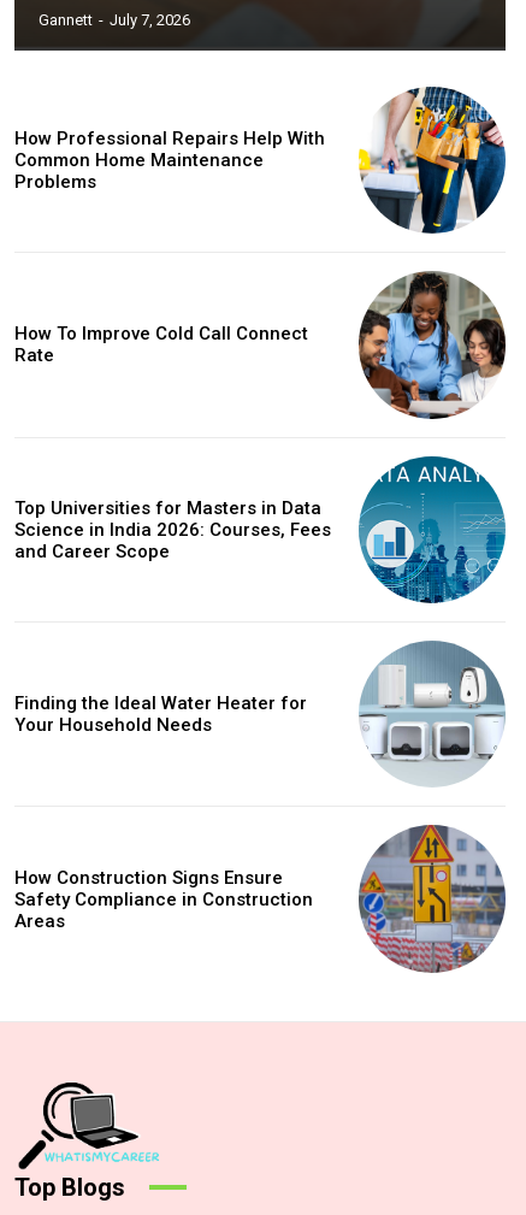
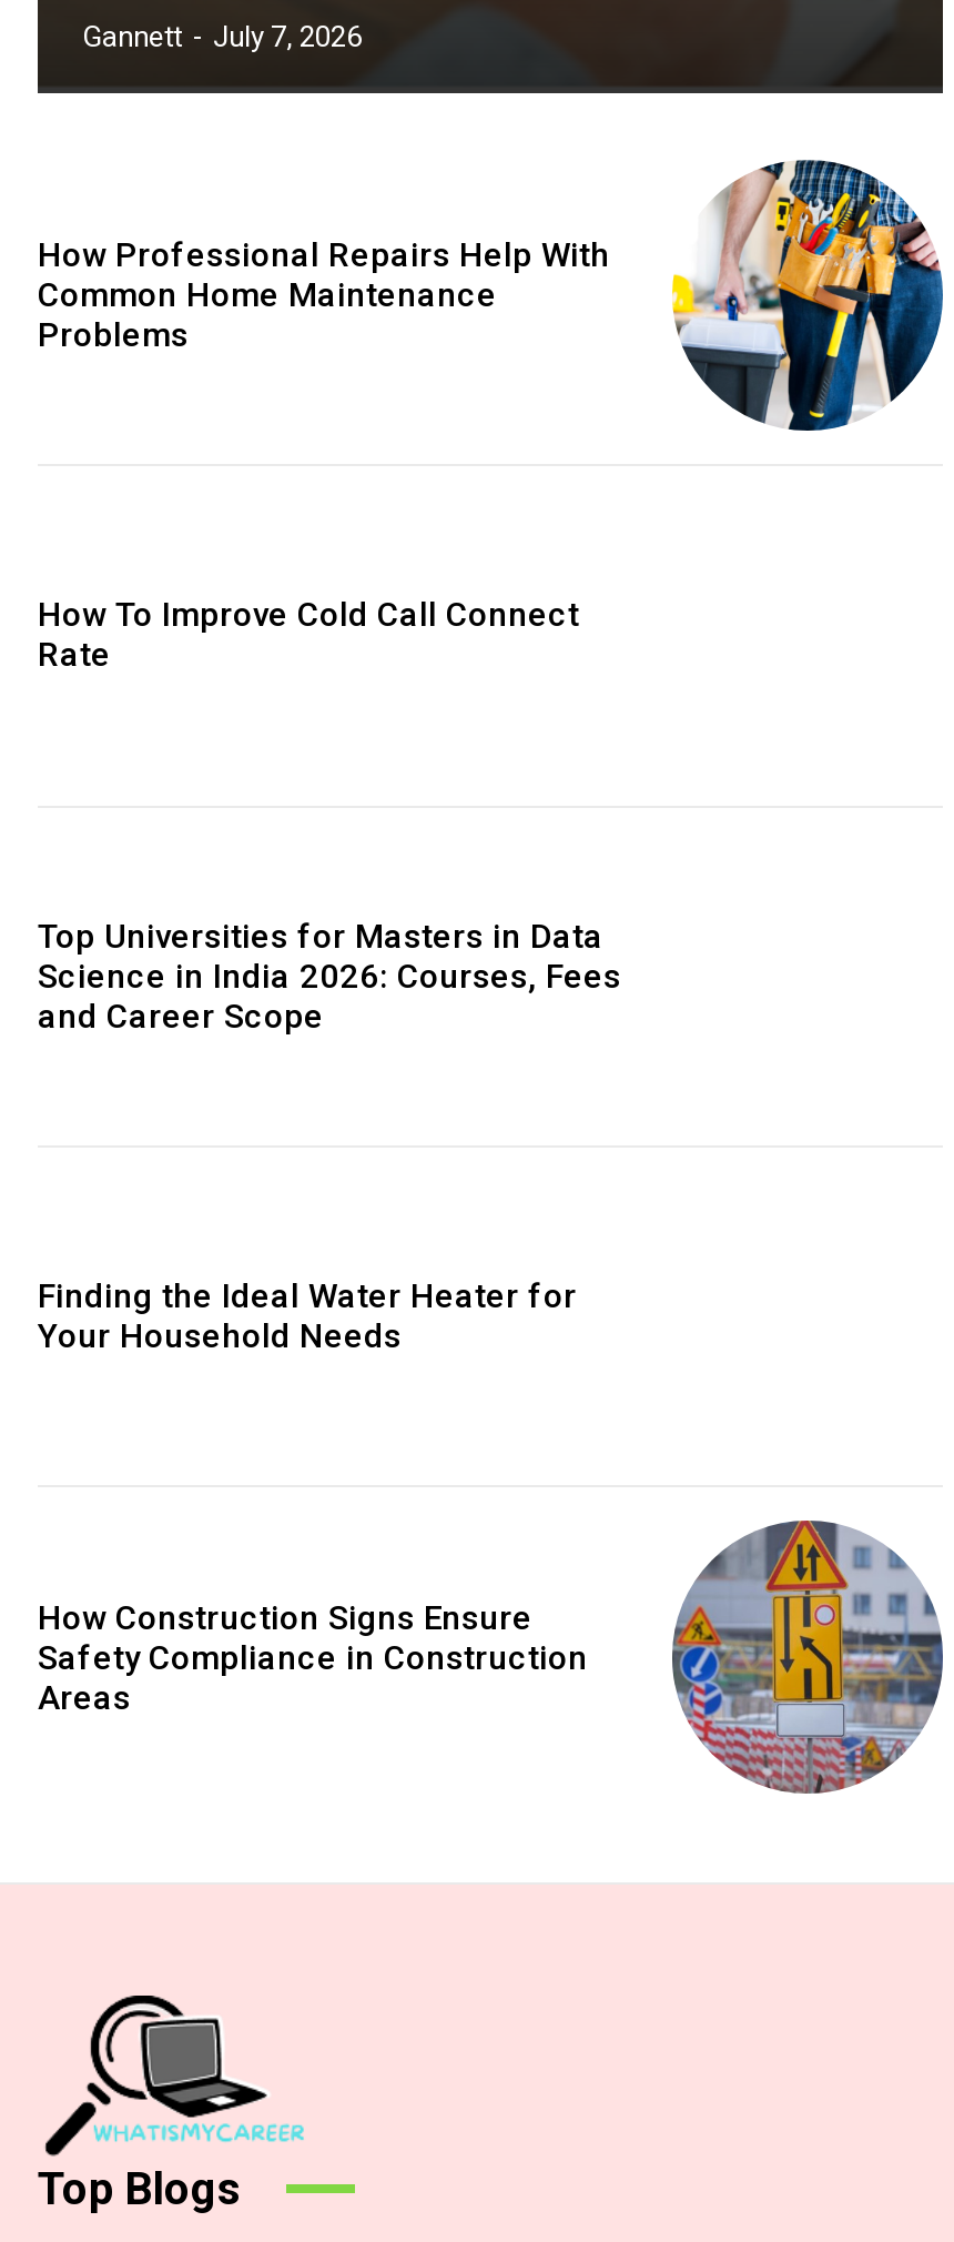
- [image]

- [image]

- [image]
